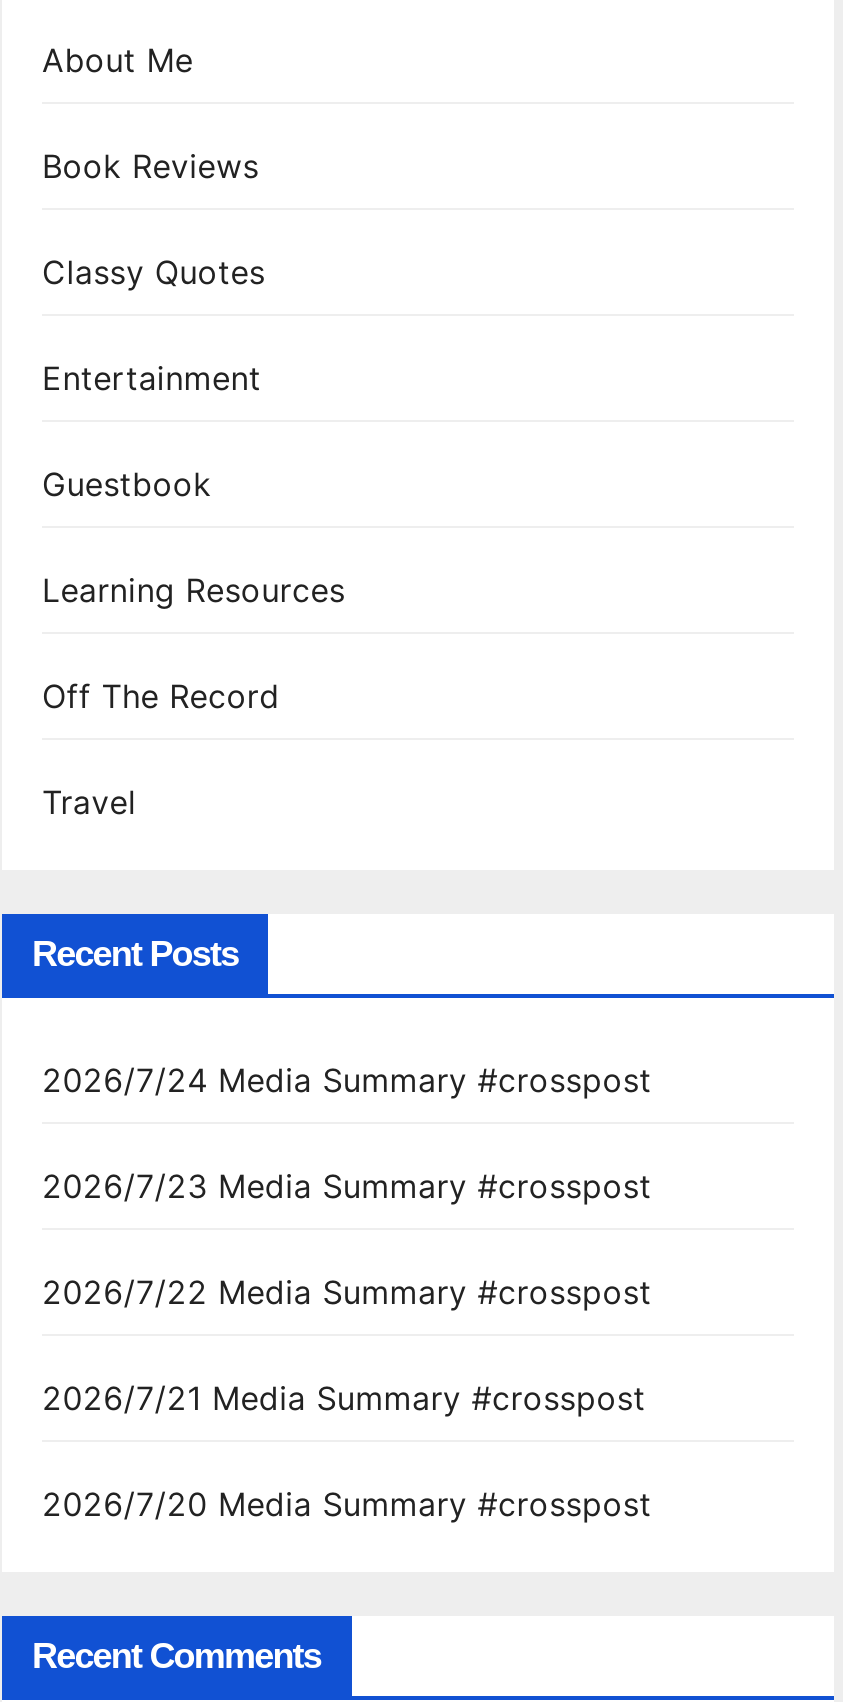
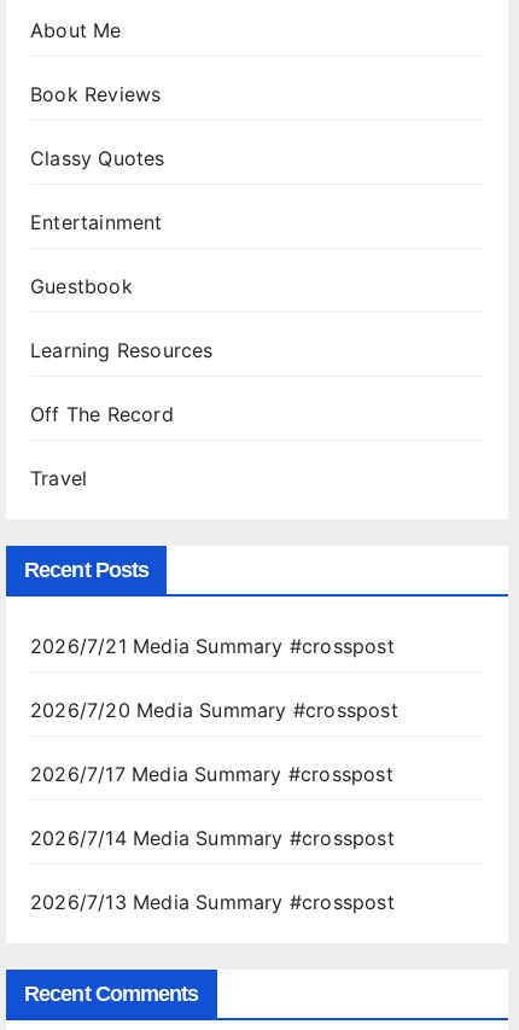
- 2026/7/24 Media Summary #crosspost
- 2026/7/23 Media Summary #crosspost
- 2026/7/22 Media Summary #crosspost

moved up: 2026/7/21 Media Summary #crosspost | 2026/7/20 Media Summary #crosspost

+ 2026/7/17 Media Summary #crosspost
+ 2026/7/14 Media Summary #crosspost
+ 2026/7/13 Media Summary #crosspost
